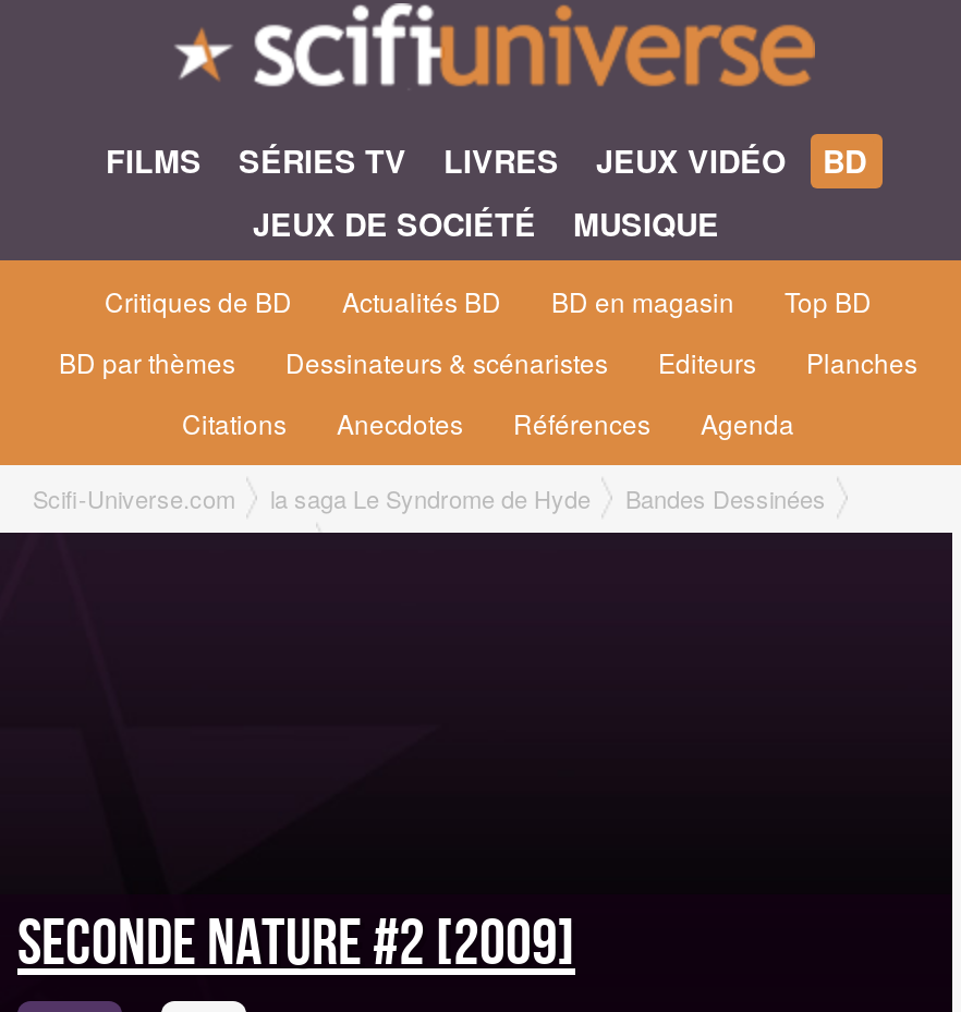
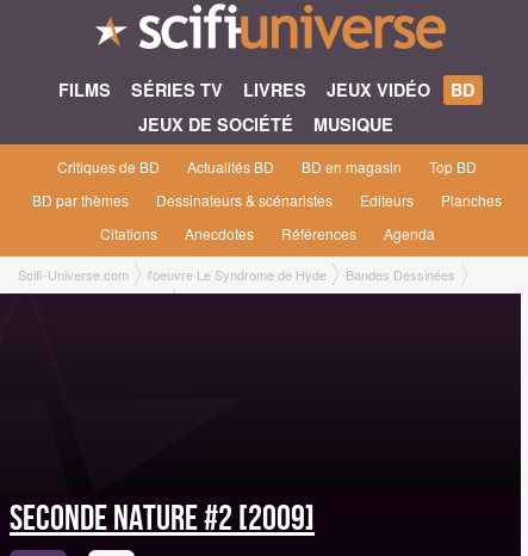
- la saga Le Syndrome de Hyde
+ l'oeuvre Le Syndrome de Hyde
